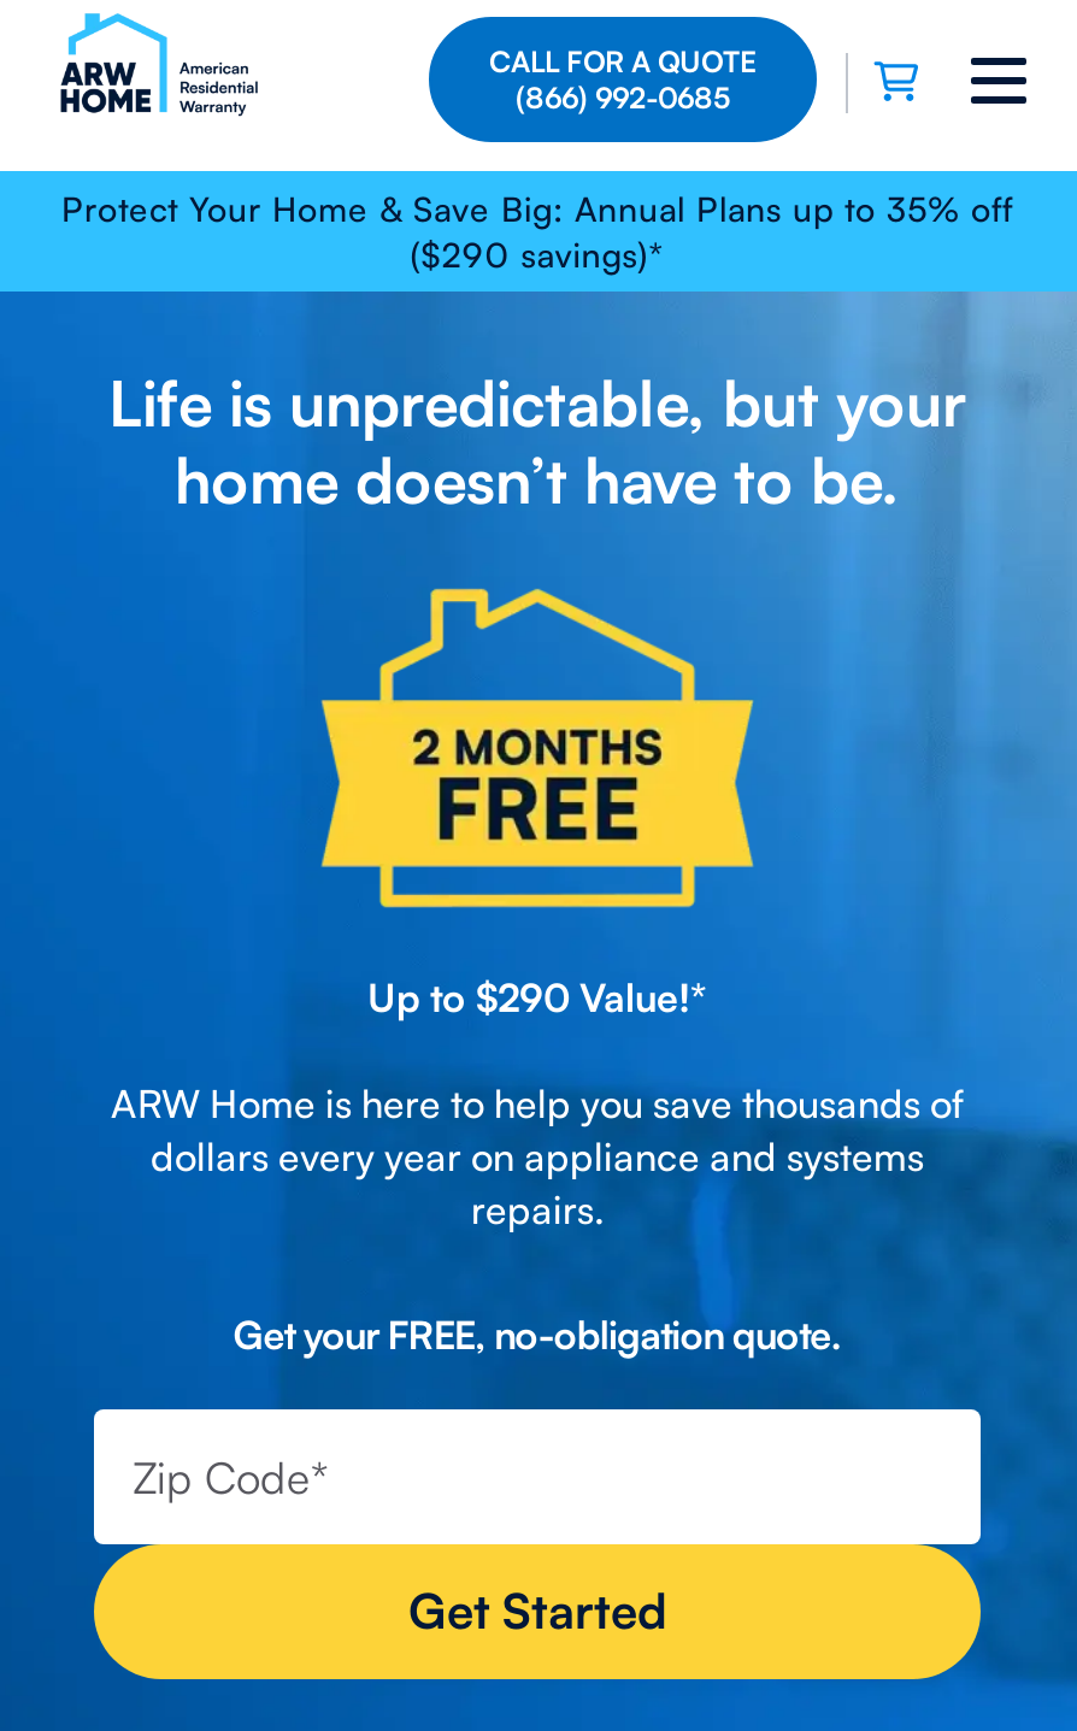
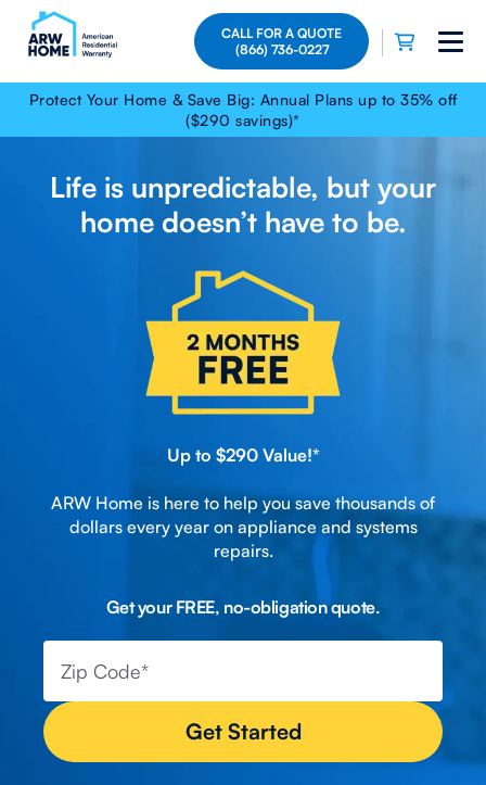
- (866) 992-0685
+ (866) 736-0227
